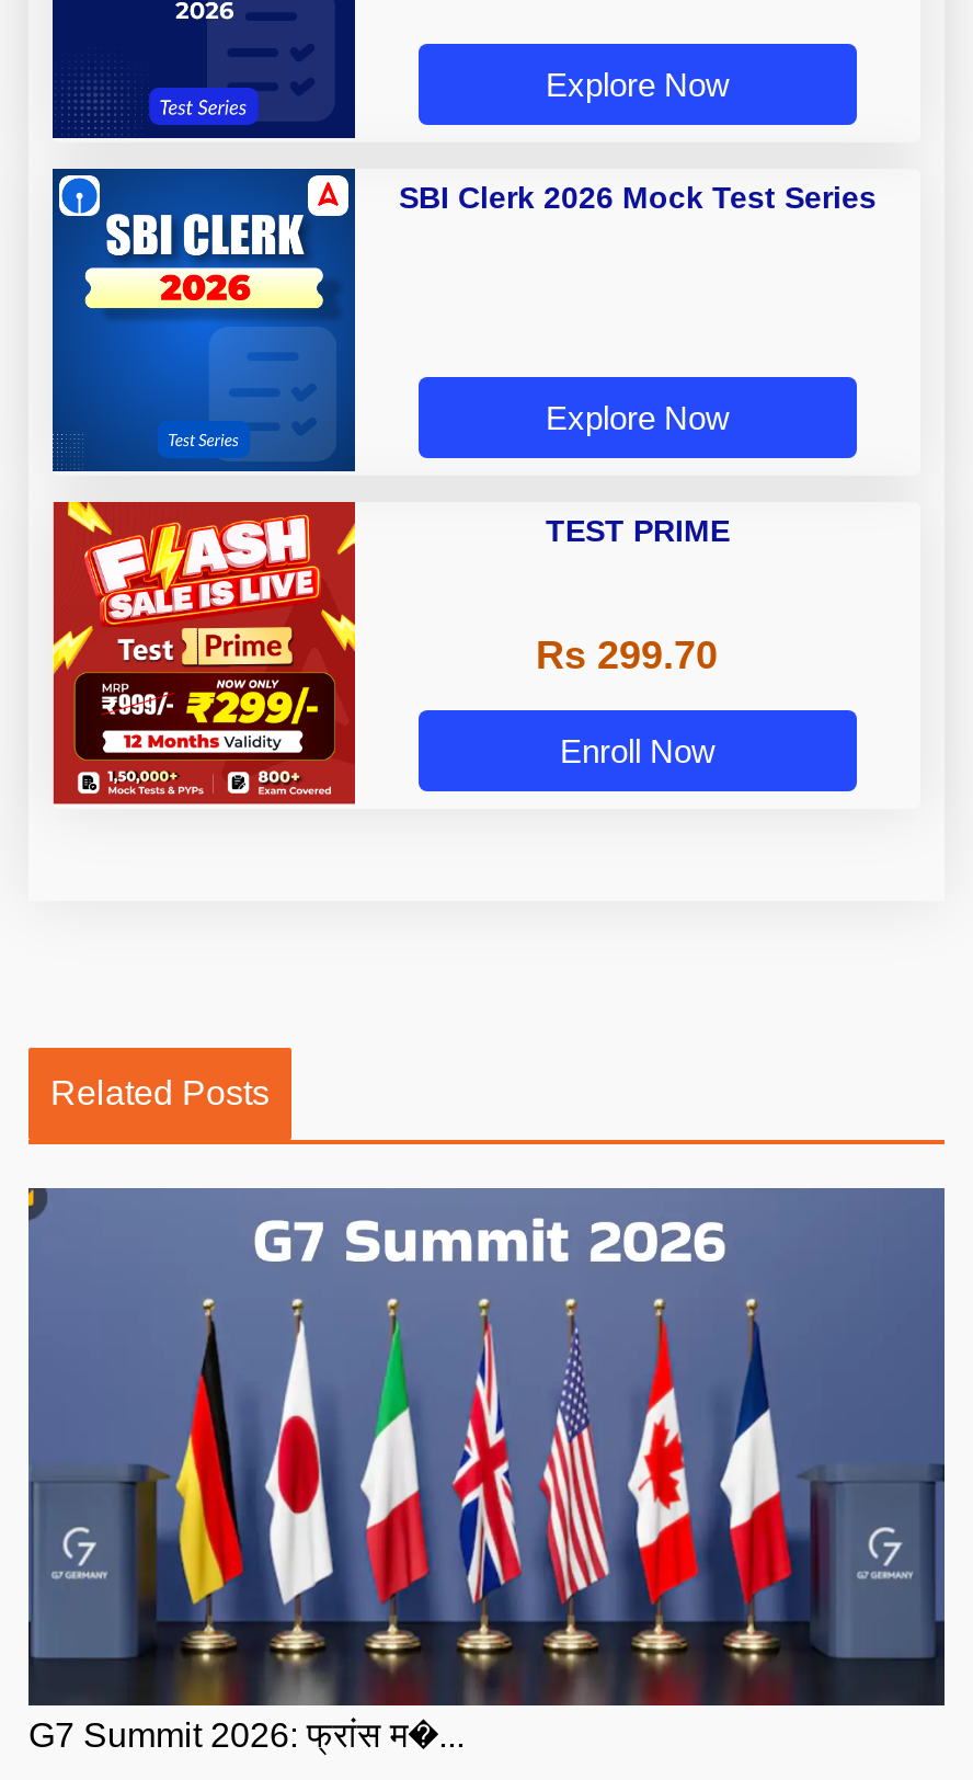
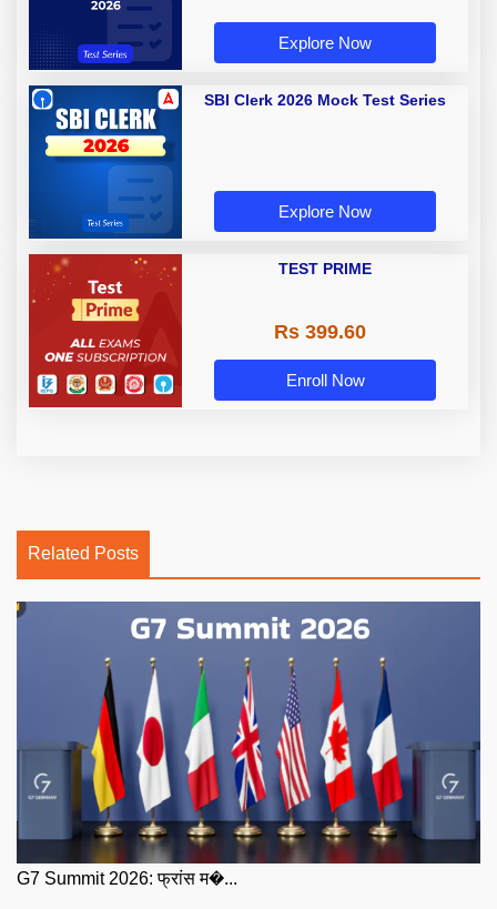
- [image]
+ [image]

- Rs 299.70
+ Rs 399.60
